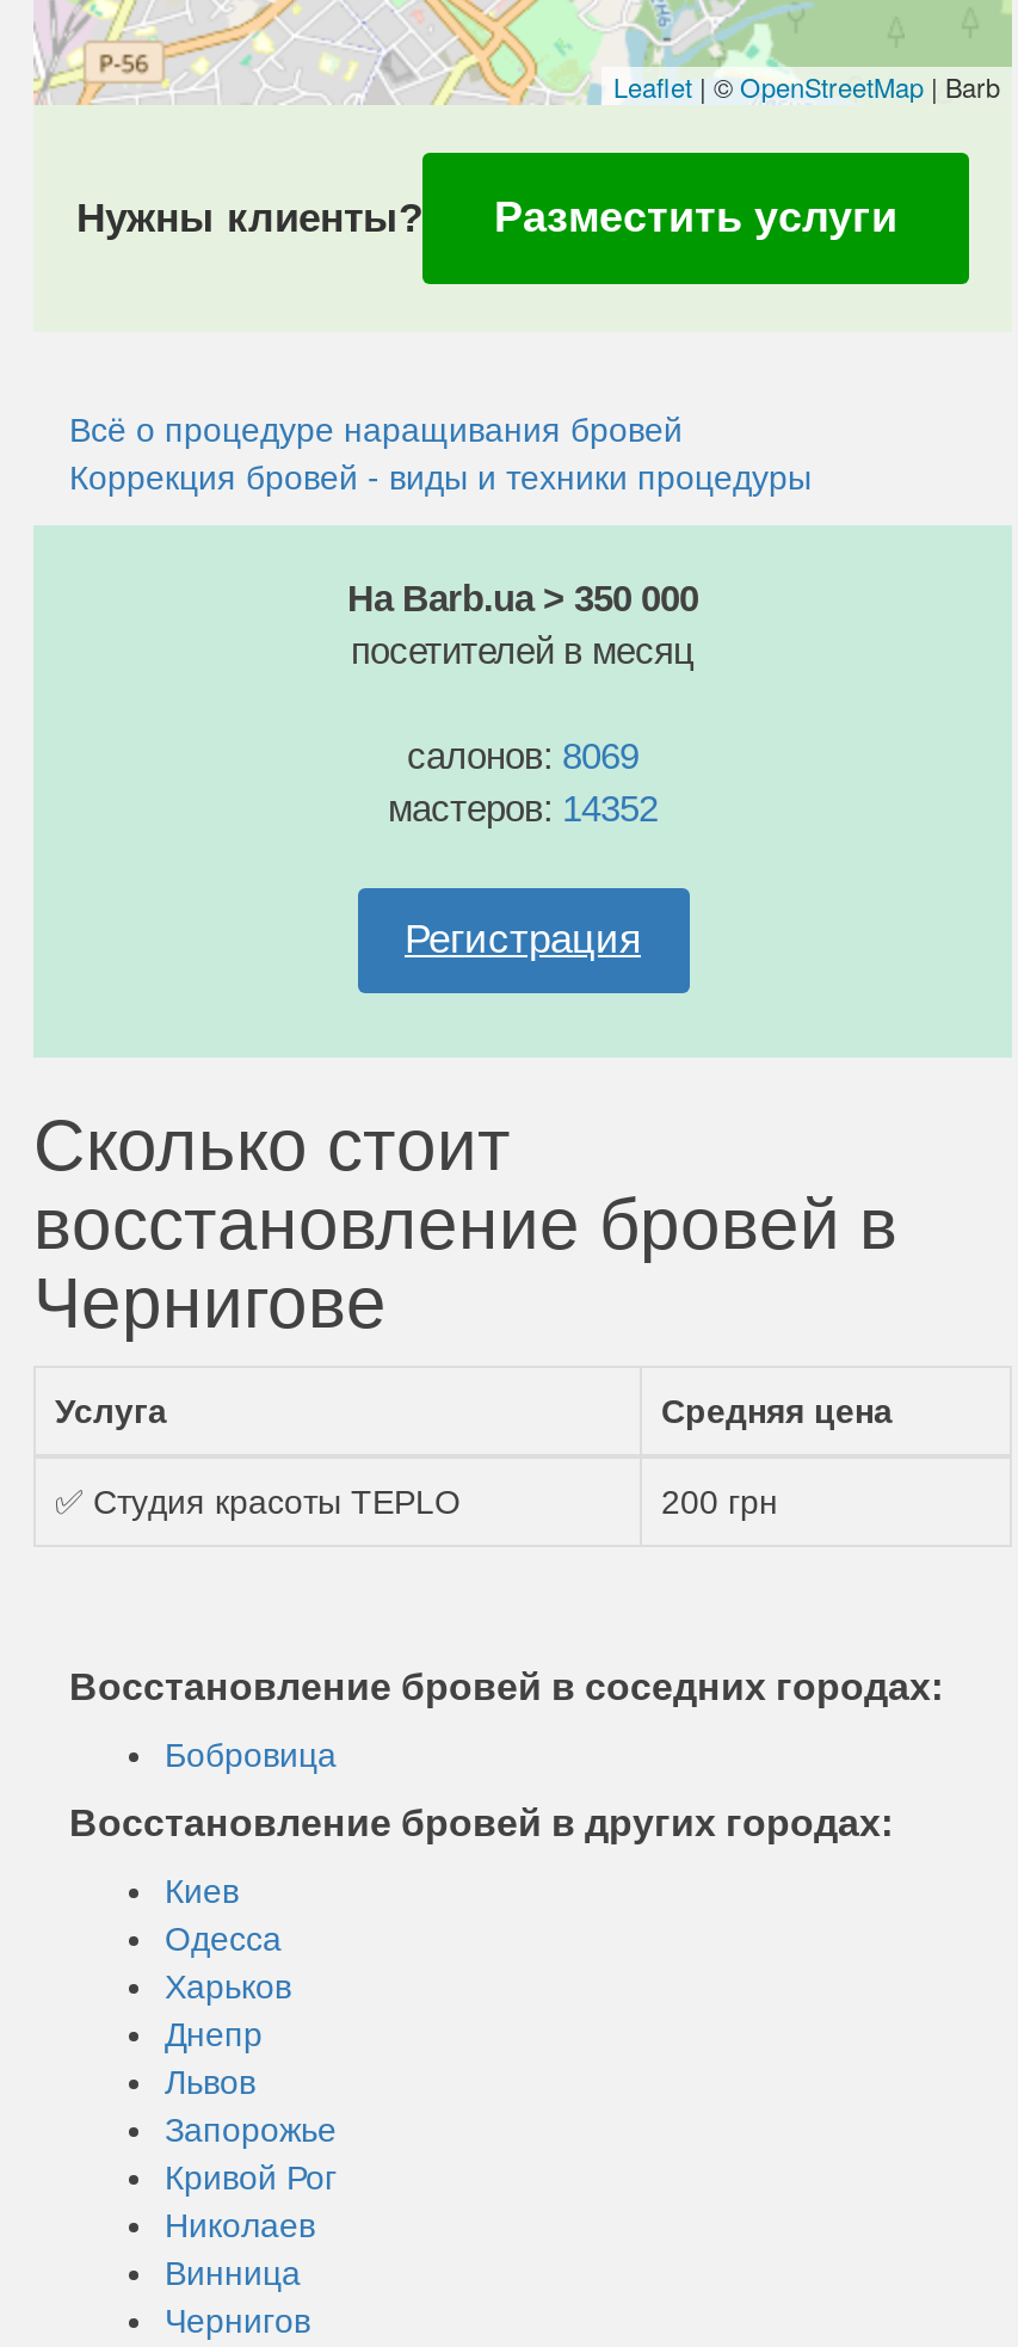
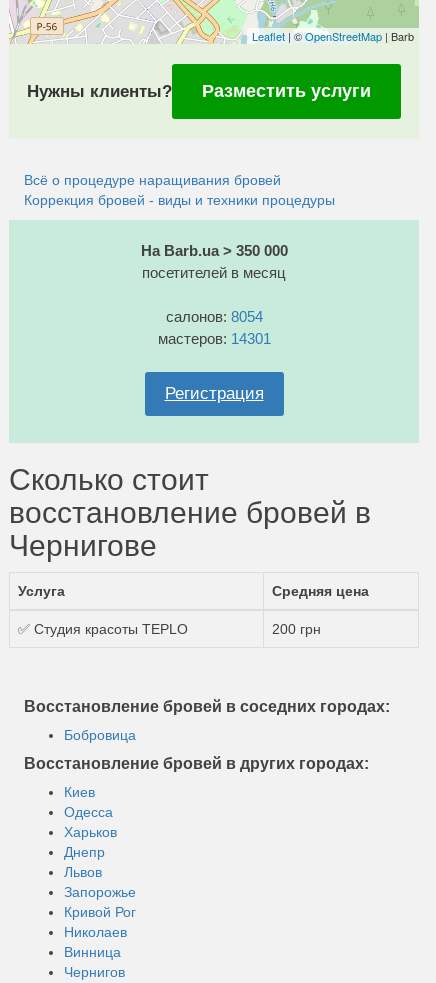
- салонов: 8069
+ салонов: 8054

- мастеров: 14352
+ мастеров: 14301
